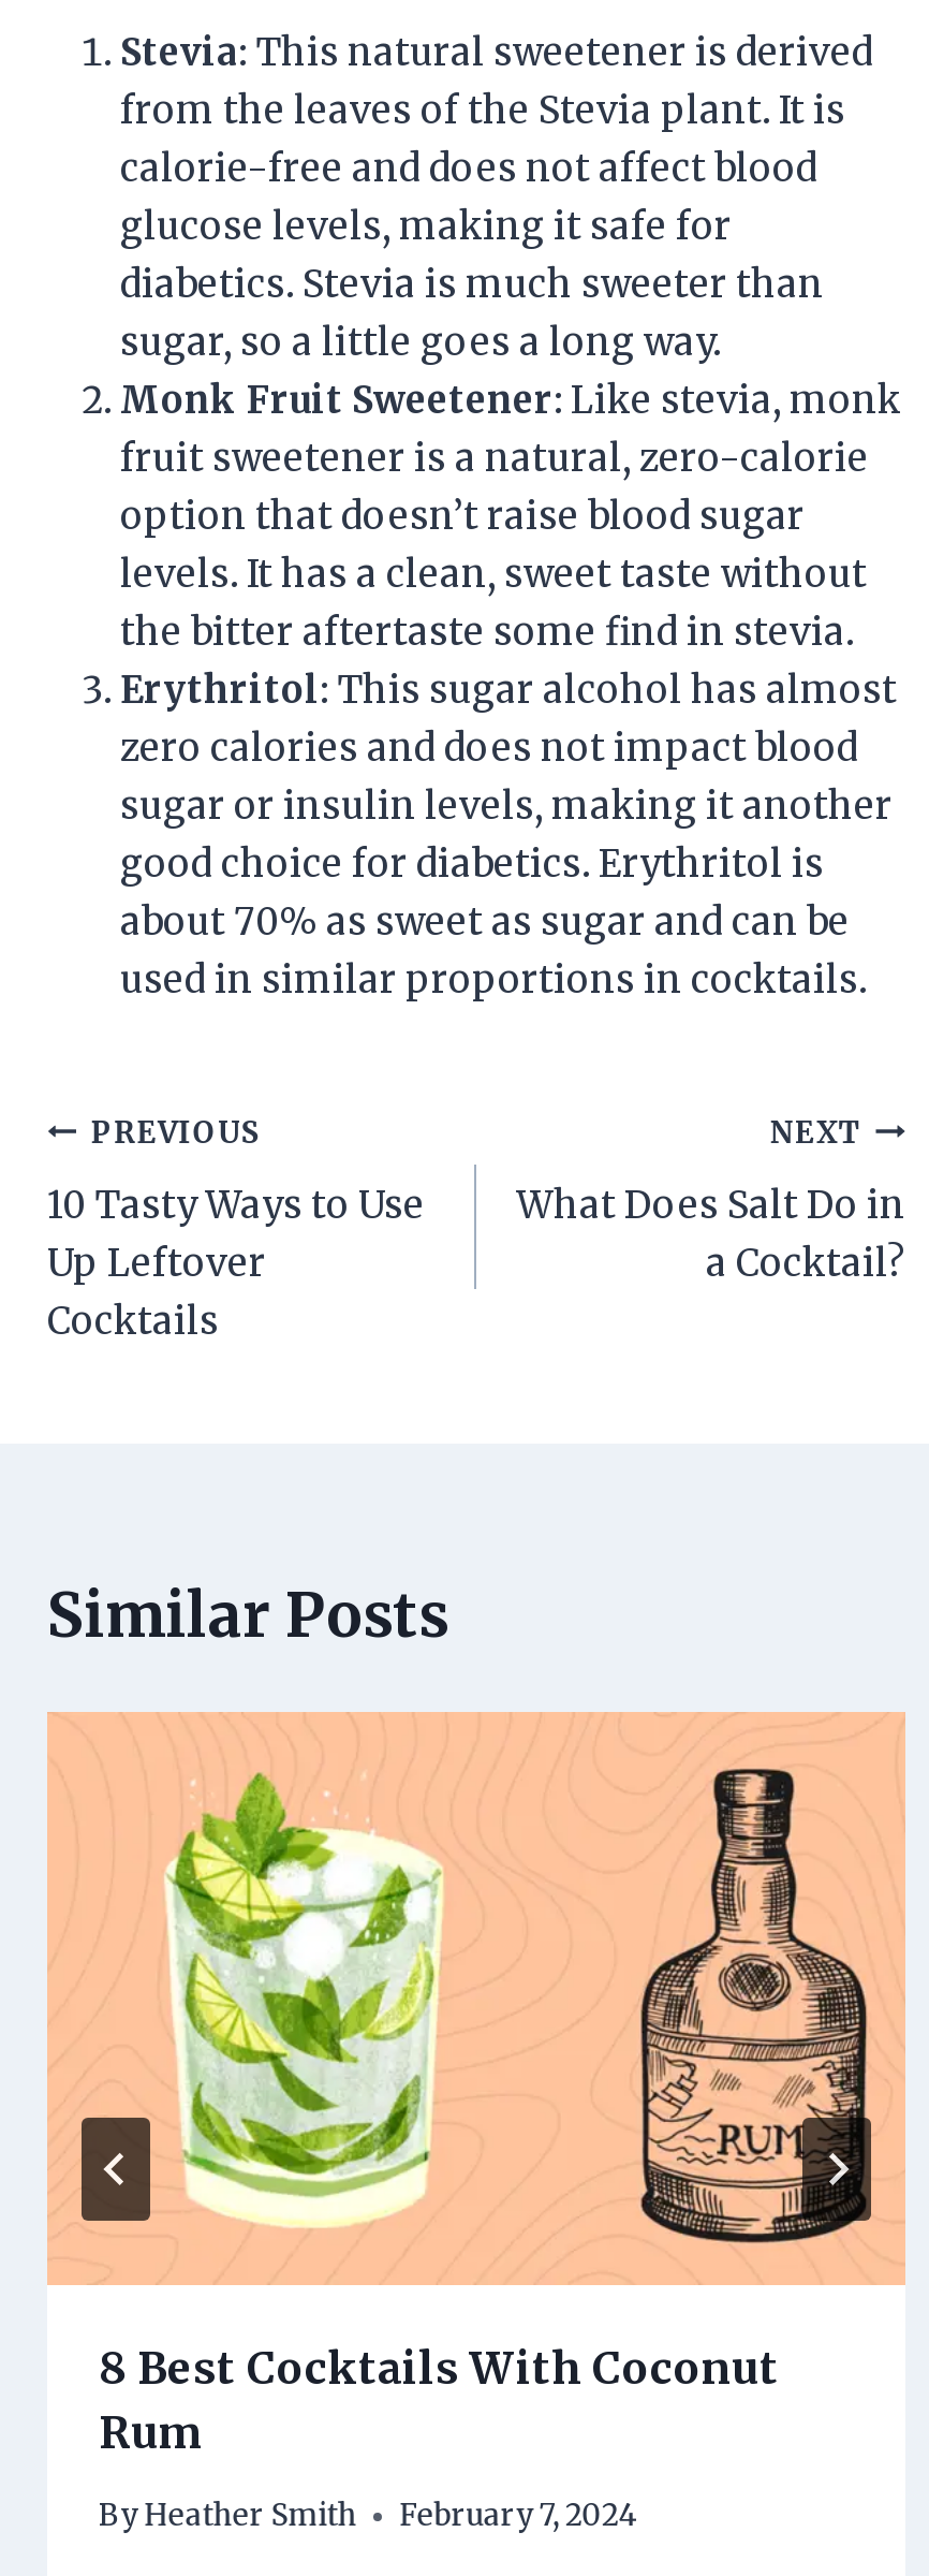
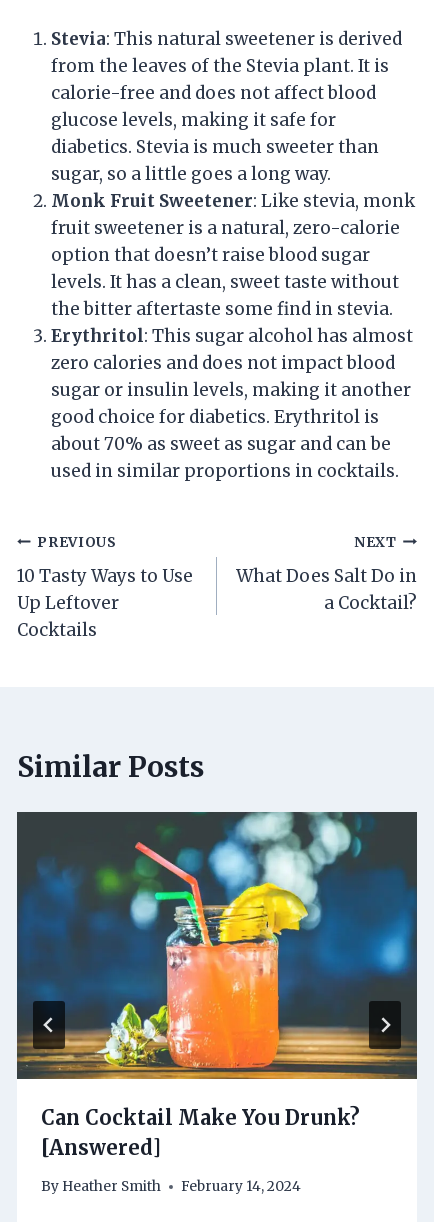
- [image]
- 8 Best Cocktails With Coconut
- Rum
+ [image]
+ Can Cocktail Make You Drunk?
+ [Answered]

- By Heather Smith February 7, 2024
+ By Heather Smith February 14, 2024
